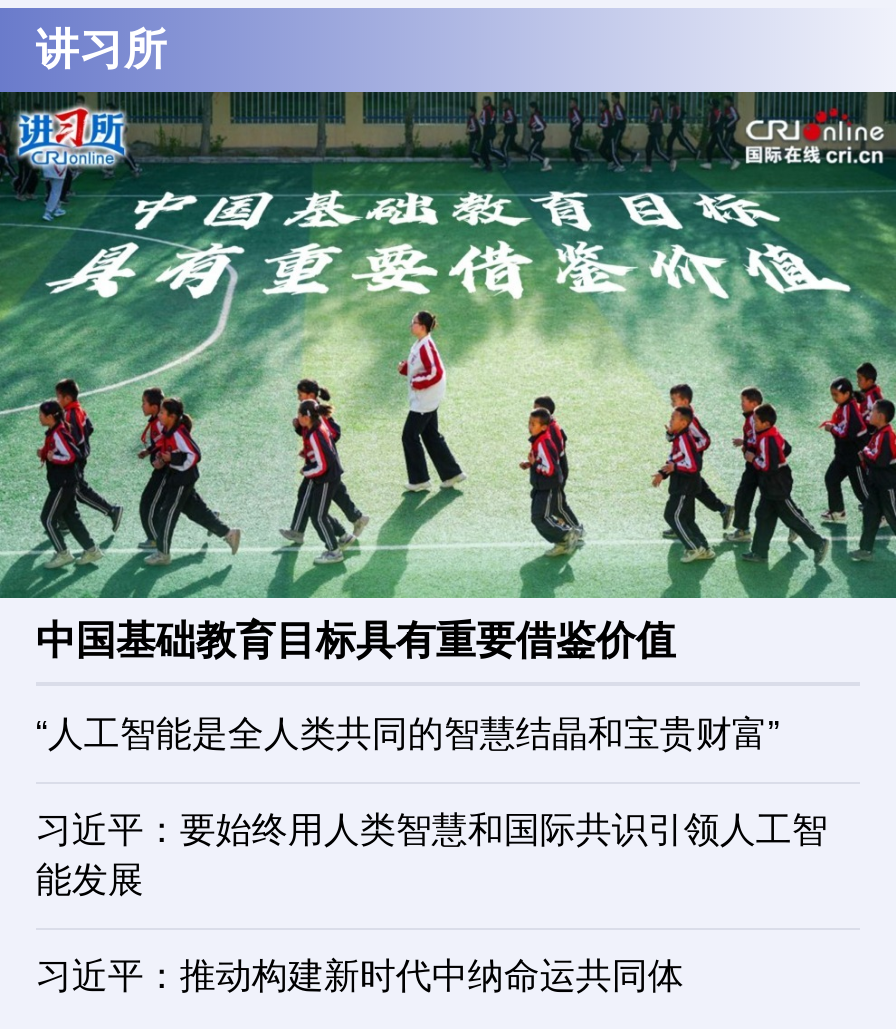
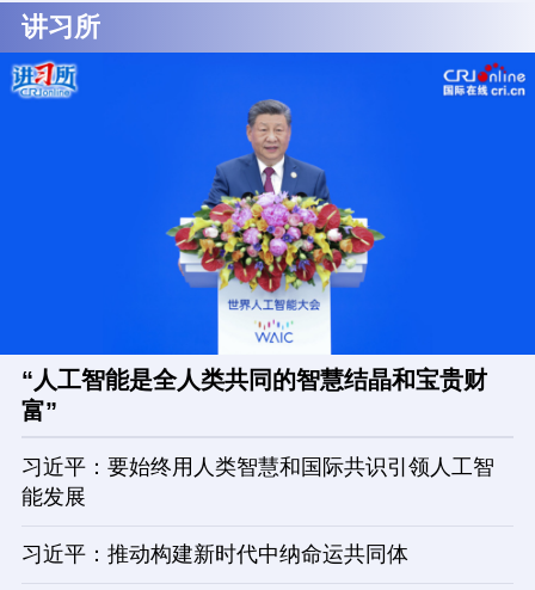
- [image]
- 中国基础教育目标具有重要借鉴价值
- “人工智能是全人类共同的智慧结晶和宝贵财富”
+ [image]
+ “人工智能是全人类共同的智慧结晶和宝贵财
+ 富”
